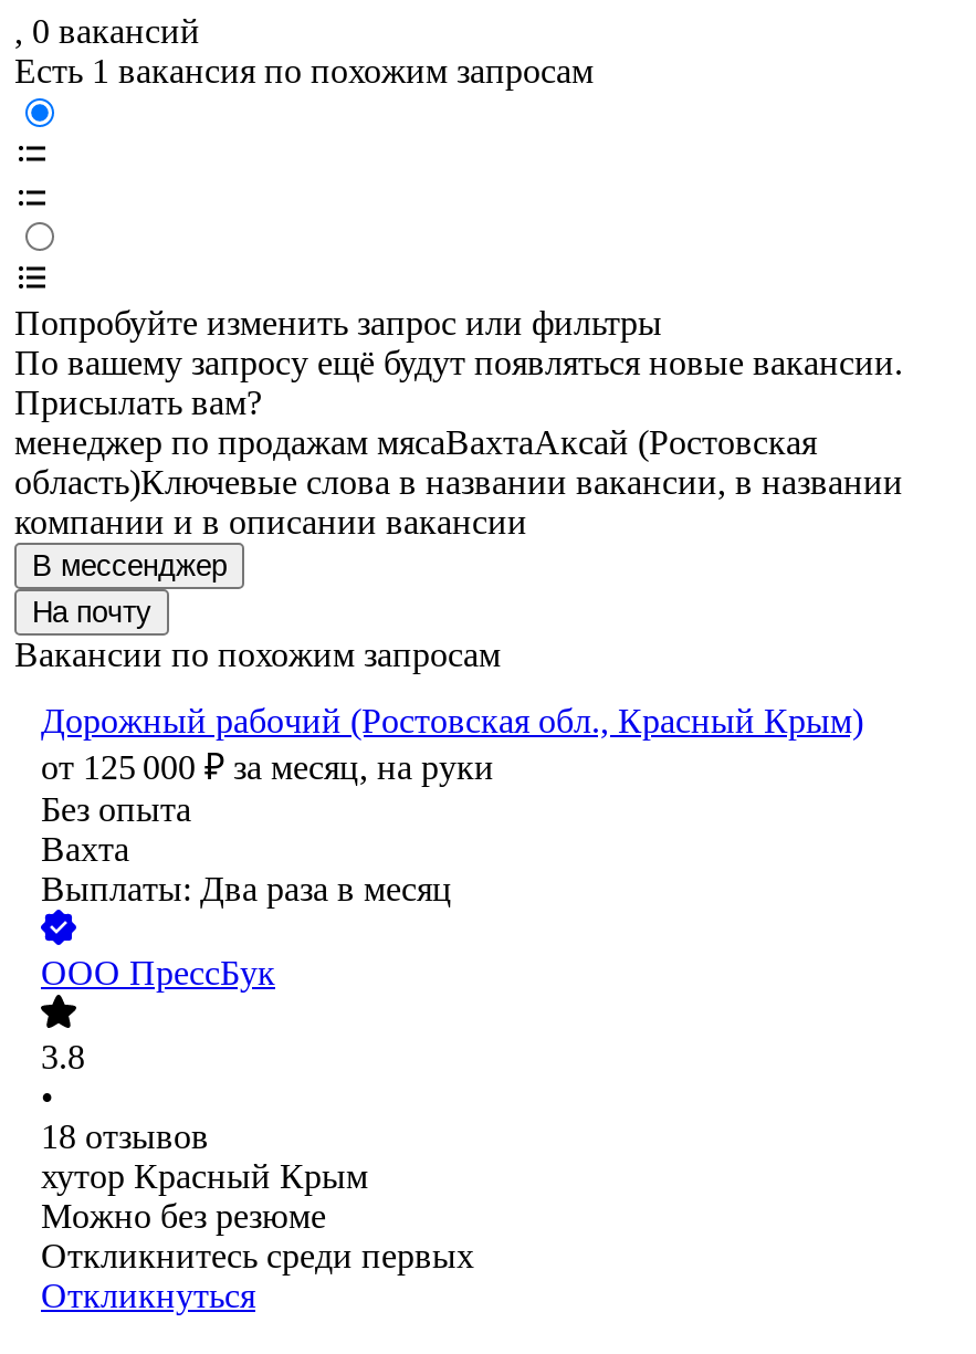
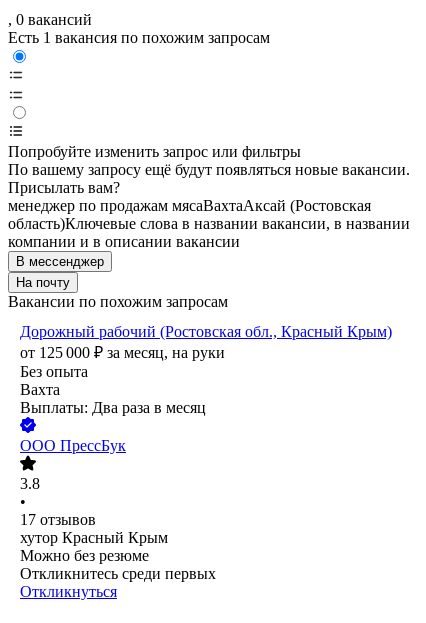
- 18 отзывов
+ 17 отзывов
